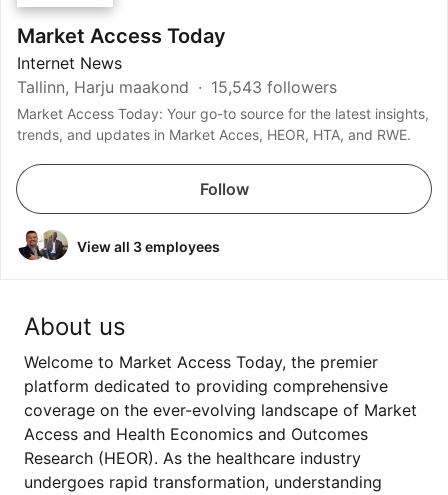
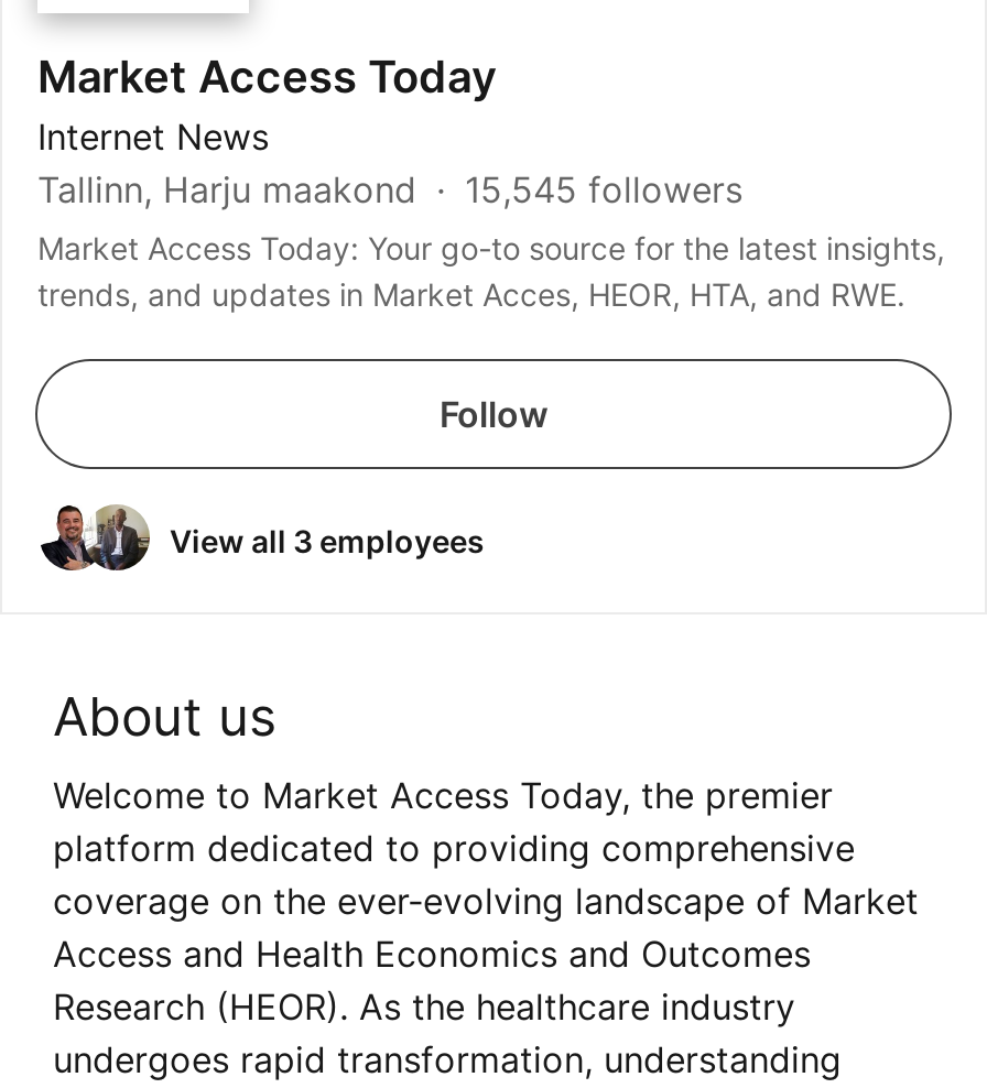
- Tallinn, Harju maakond 15,543 followers
+ Tallinn, Harju maakond 15,545 followers
